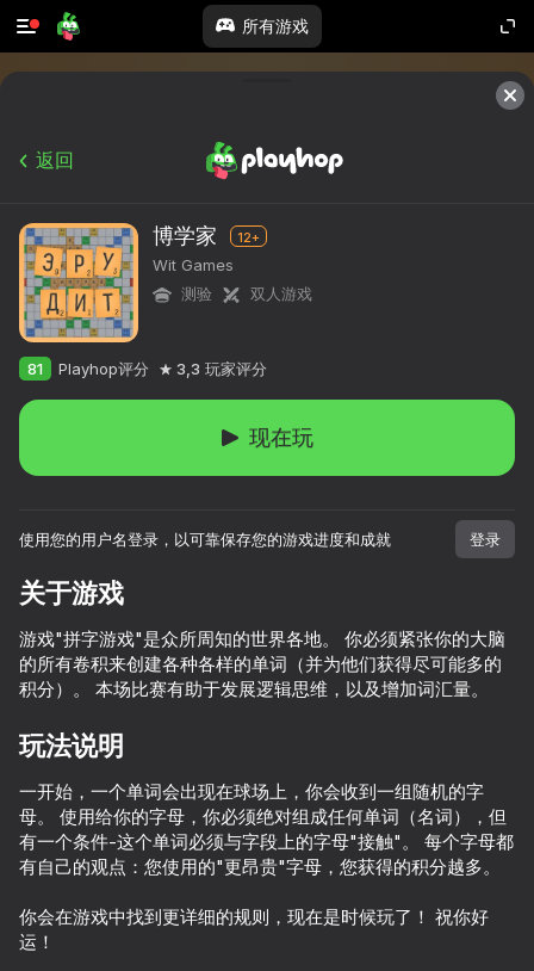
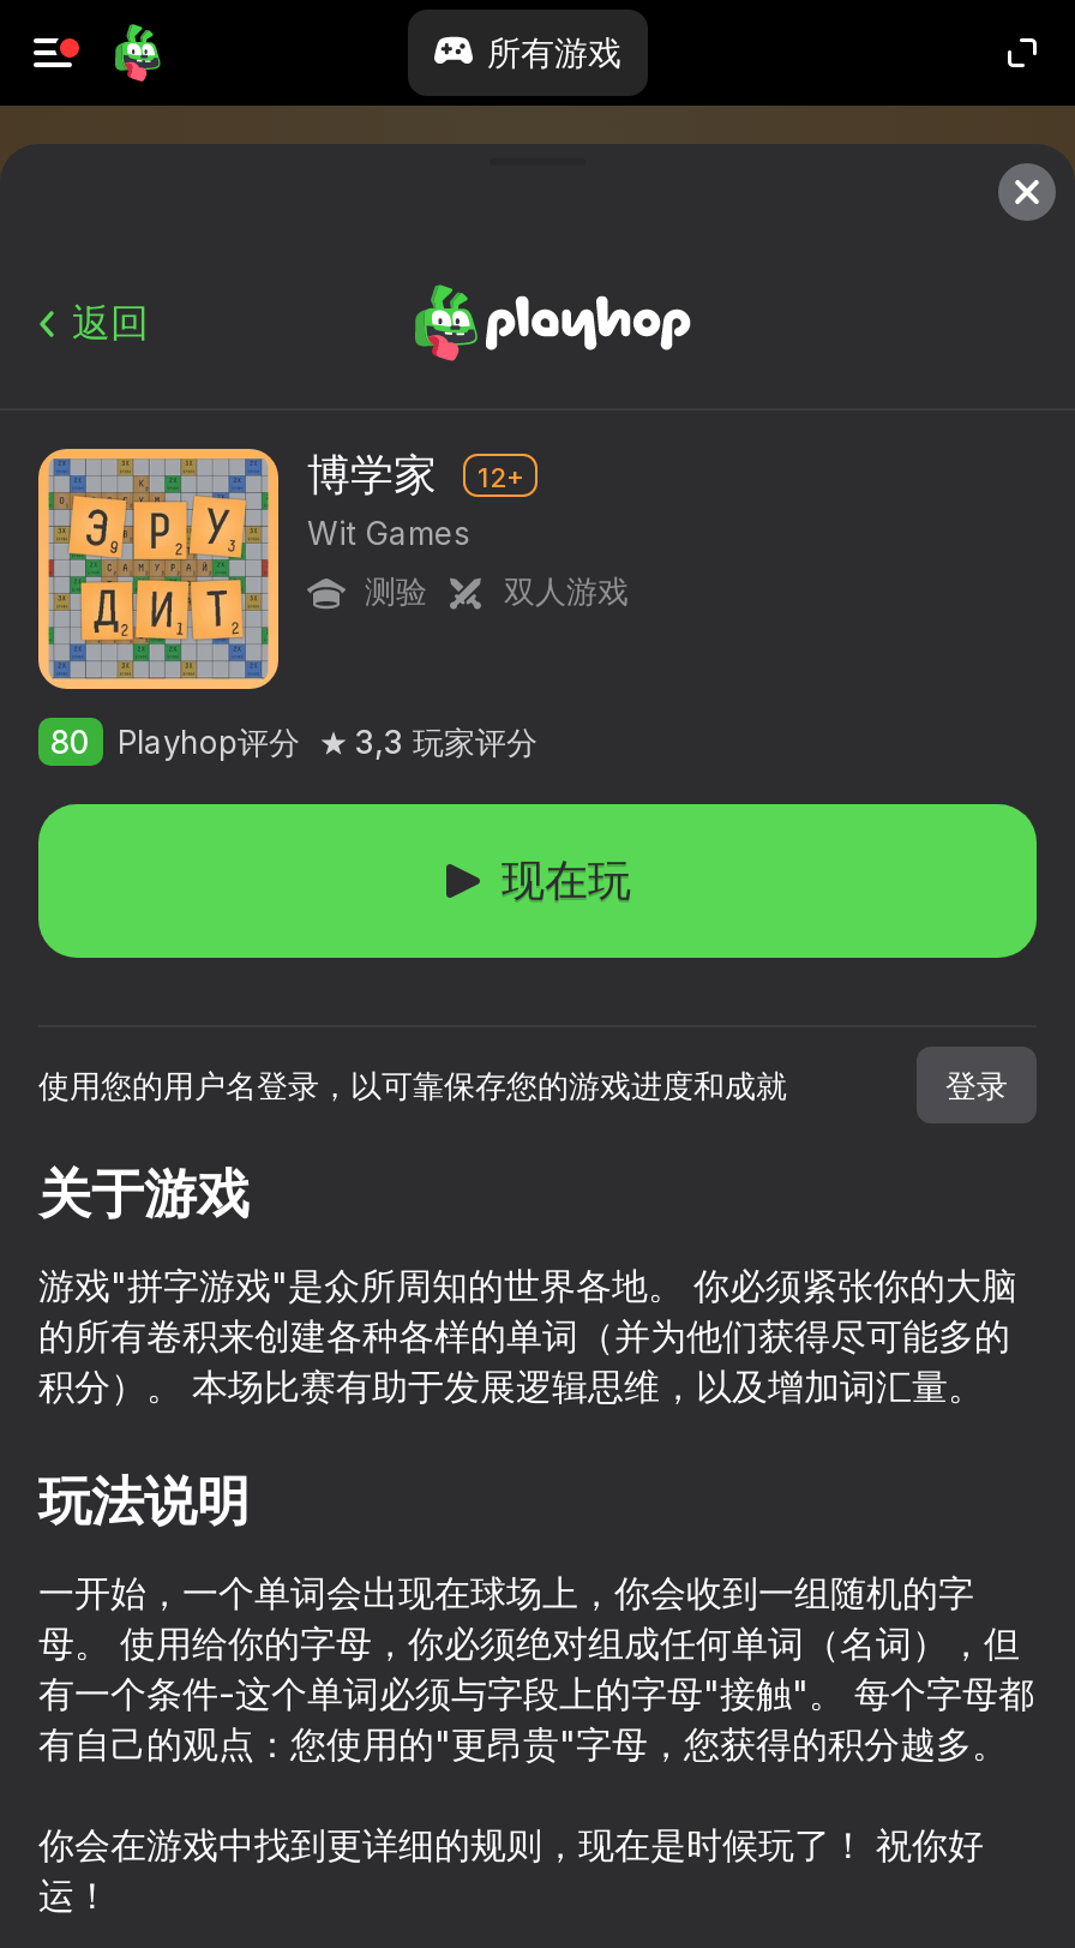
- 81 Playhop评分 3,3 玩家评分
+ 80 Playhop评分 3,3 玩家评分
